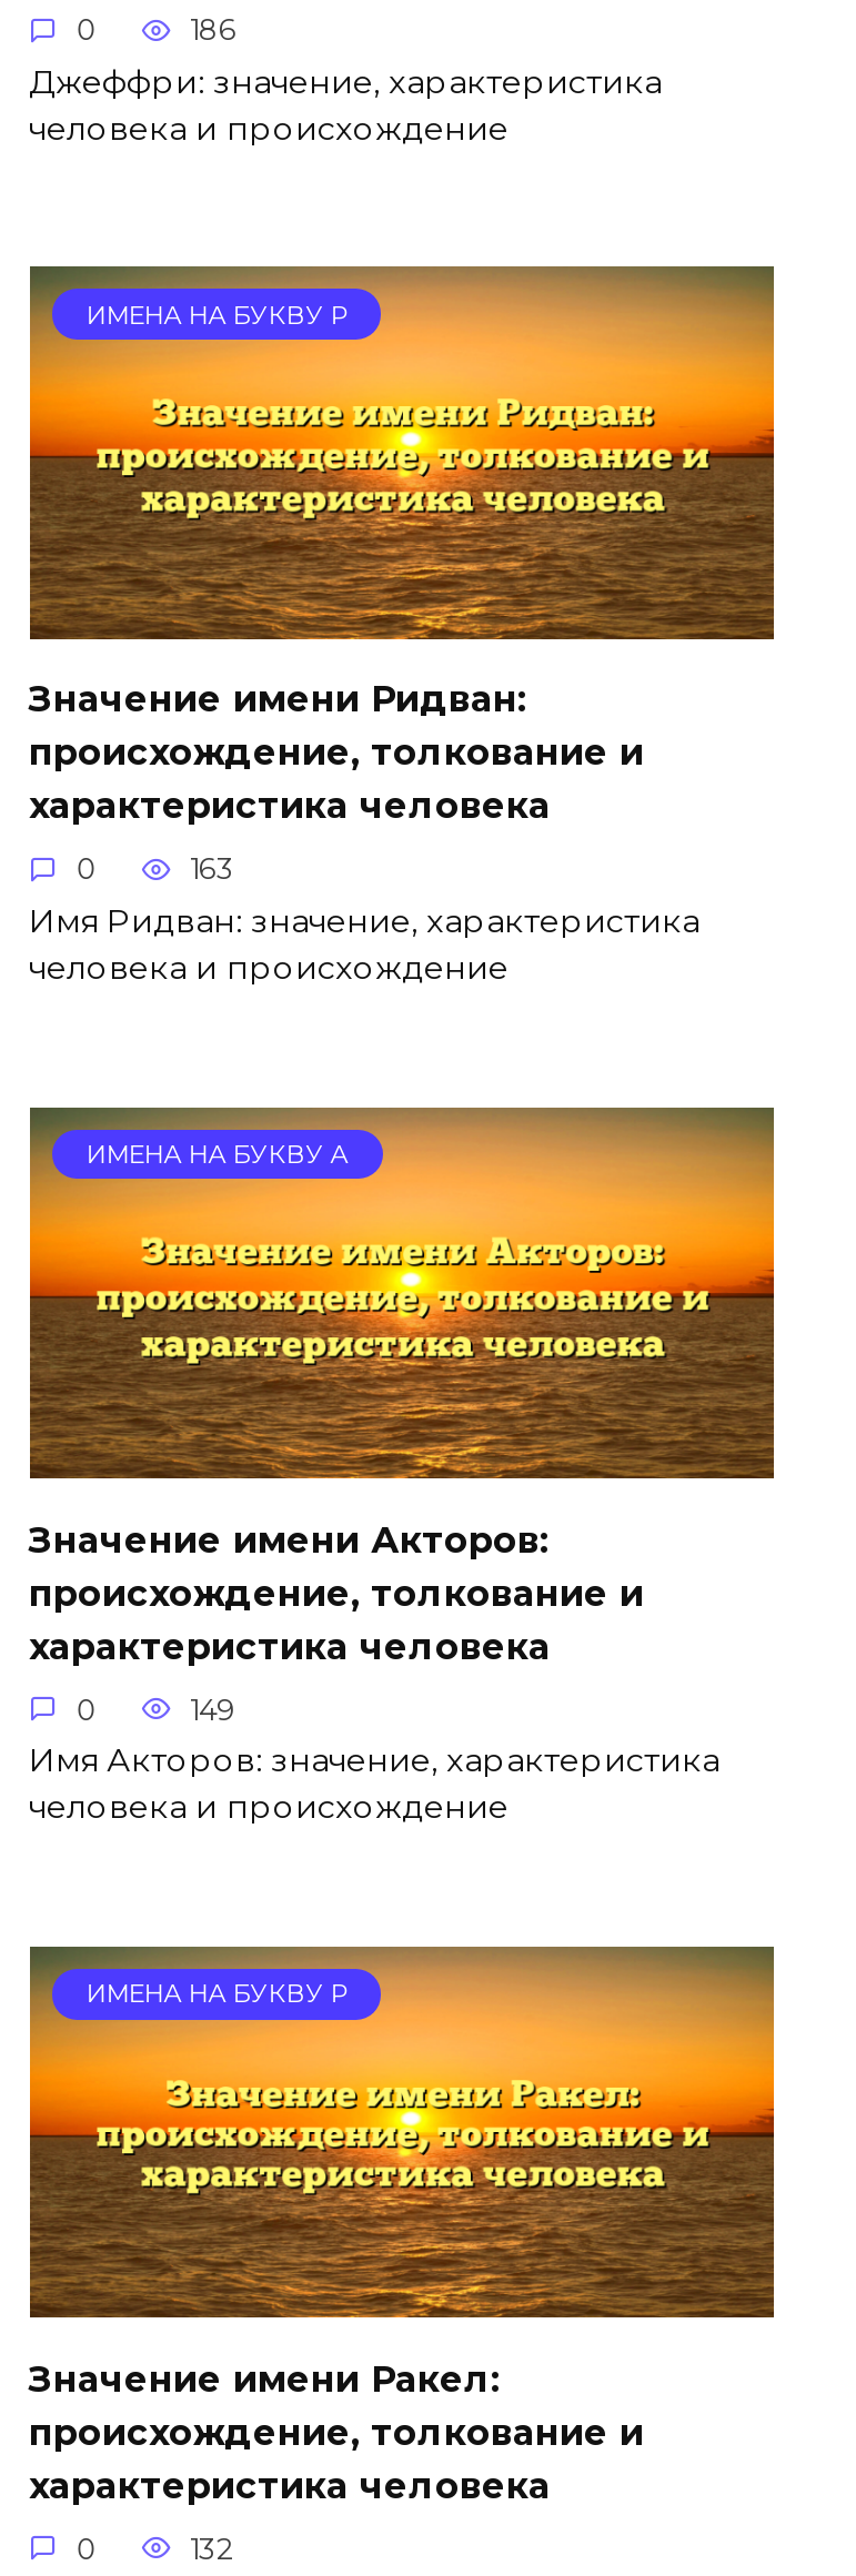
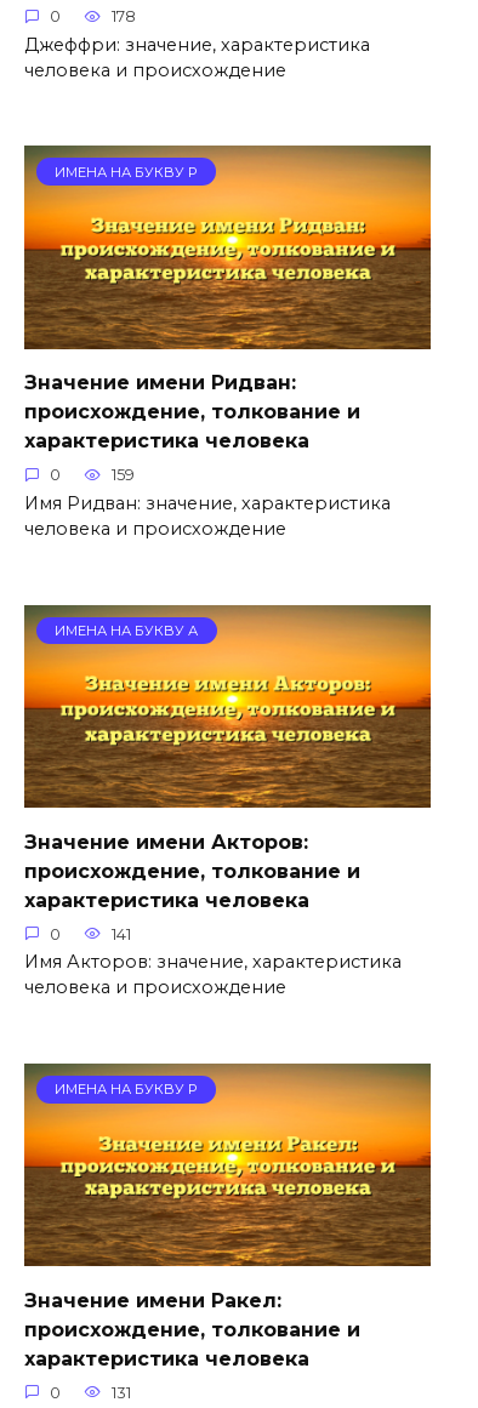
- 186
+ 178

- 163
+ 159

- 149
+ 141

- 132
+ 131
